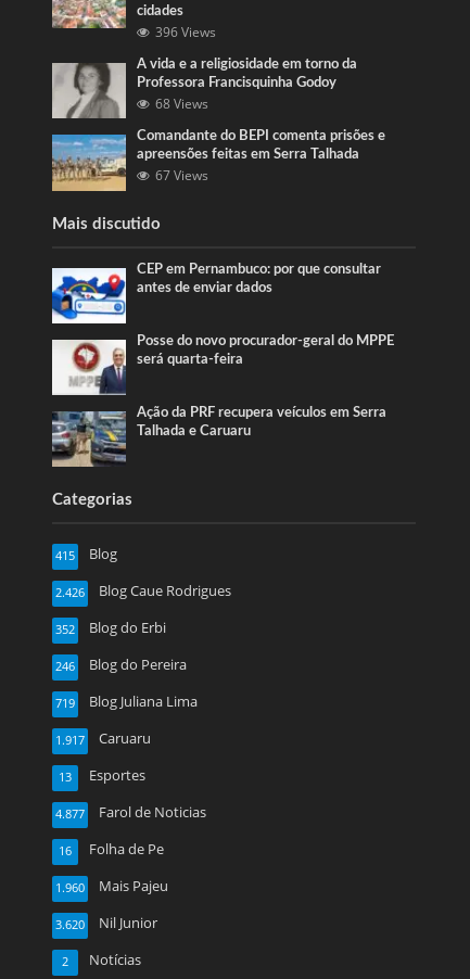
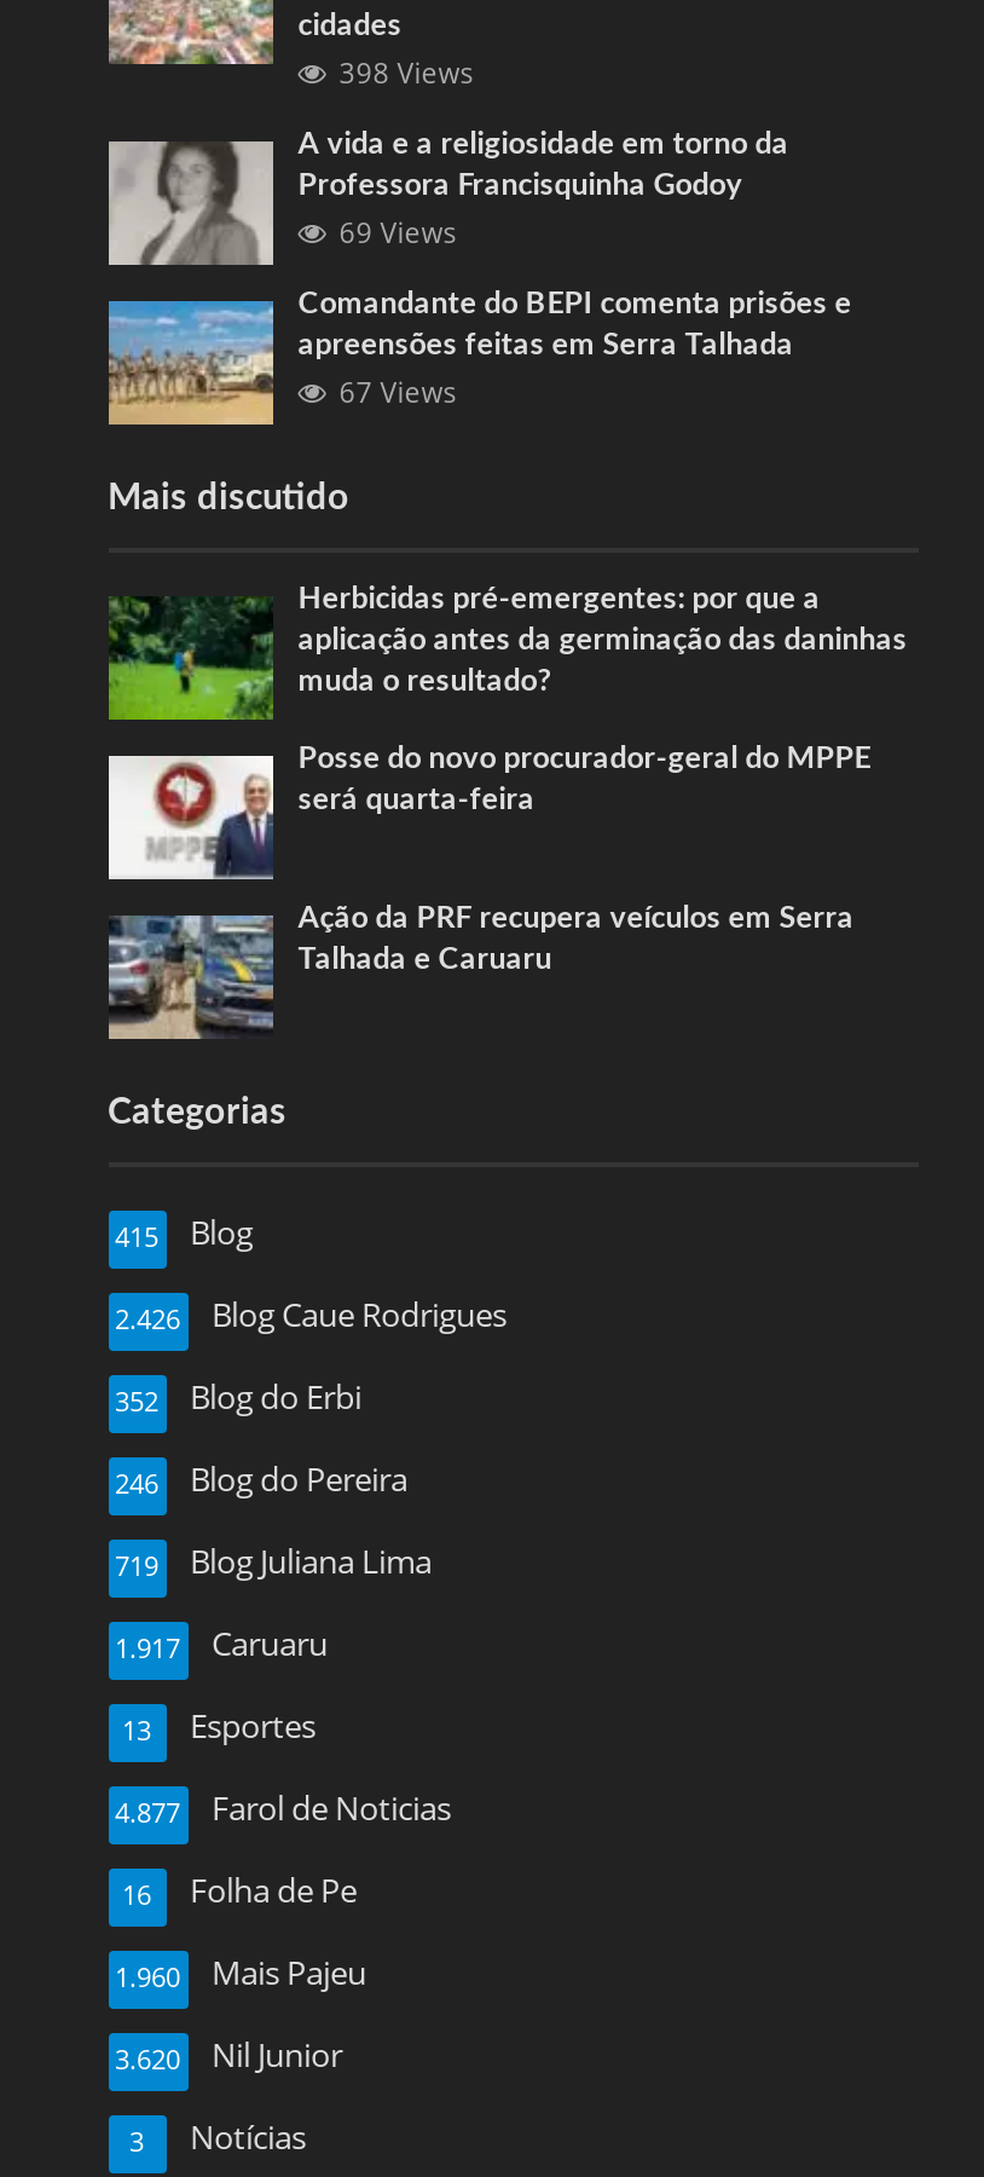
- 396 Views
+ 398 Views

- 68 Views
+ 69 Views

- [image]
- CEP em Pernambuco: por que consultar
- antes de enviar dados
+ [image]
+ Herbicidas pré-emergentes: por que a
+ aplicação antes da germinação das daninhas
+ muda o resultado?

- 2 Notícias
+ 3 Notícias
